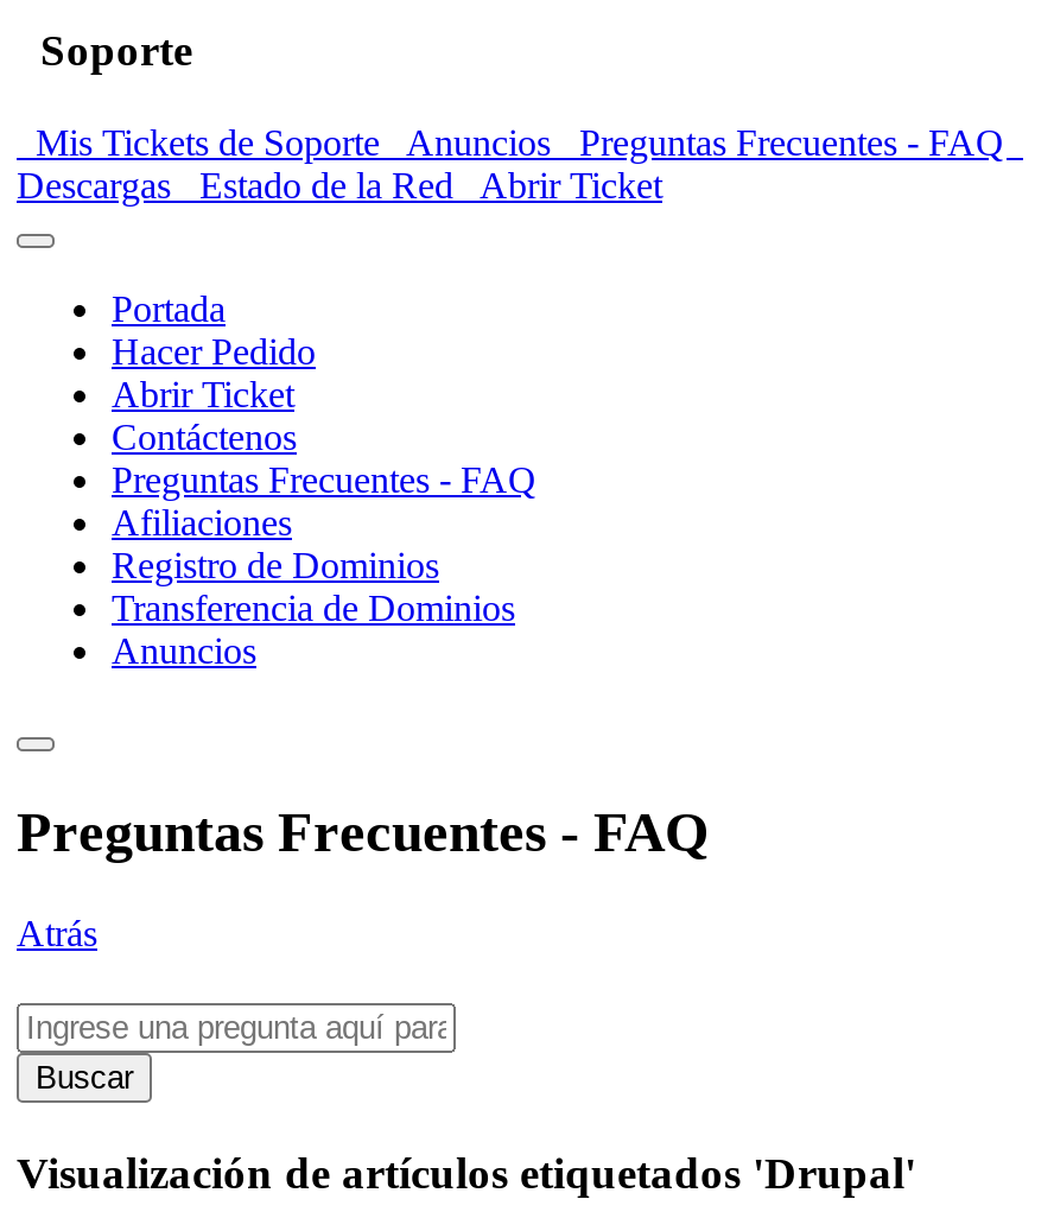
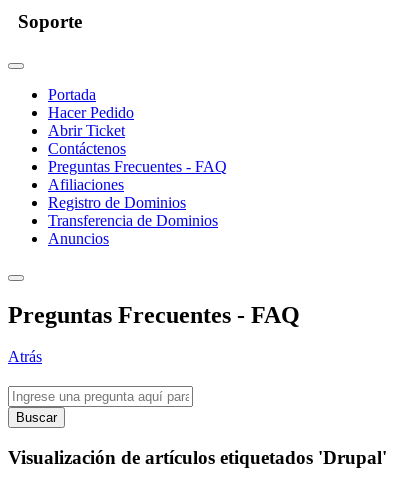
- Mis Tickets de Soporte Anuncios Preguntas Frecuentes - FAQ
- Descargas Estado de la Red Abrir Ticket
